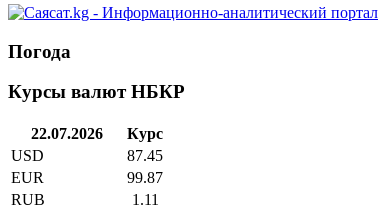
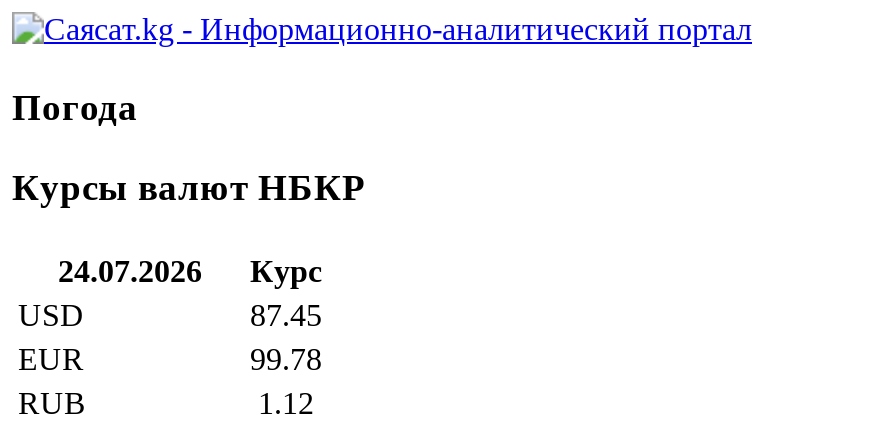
- 22.07.2026 Курс
+ 24.07.2026 Курс

- 99.87
+ 99.78

- 1.11
+ 1.12
